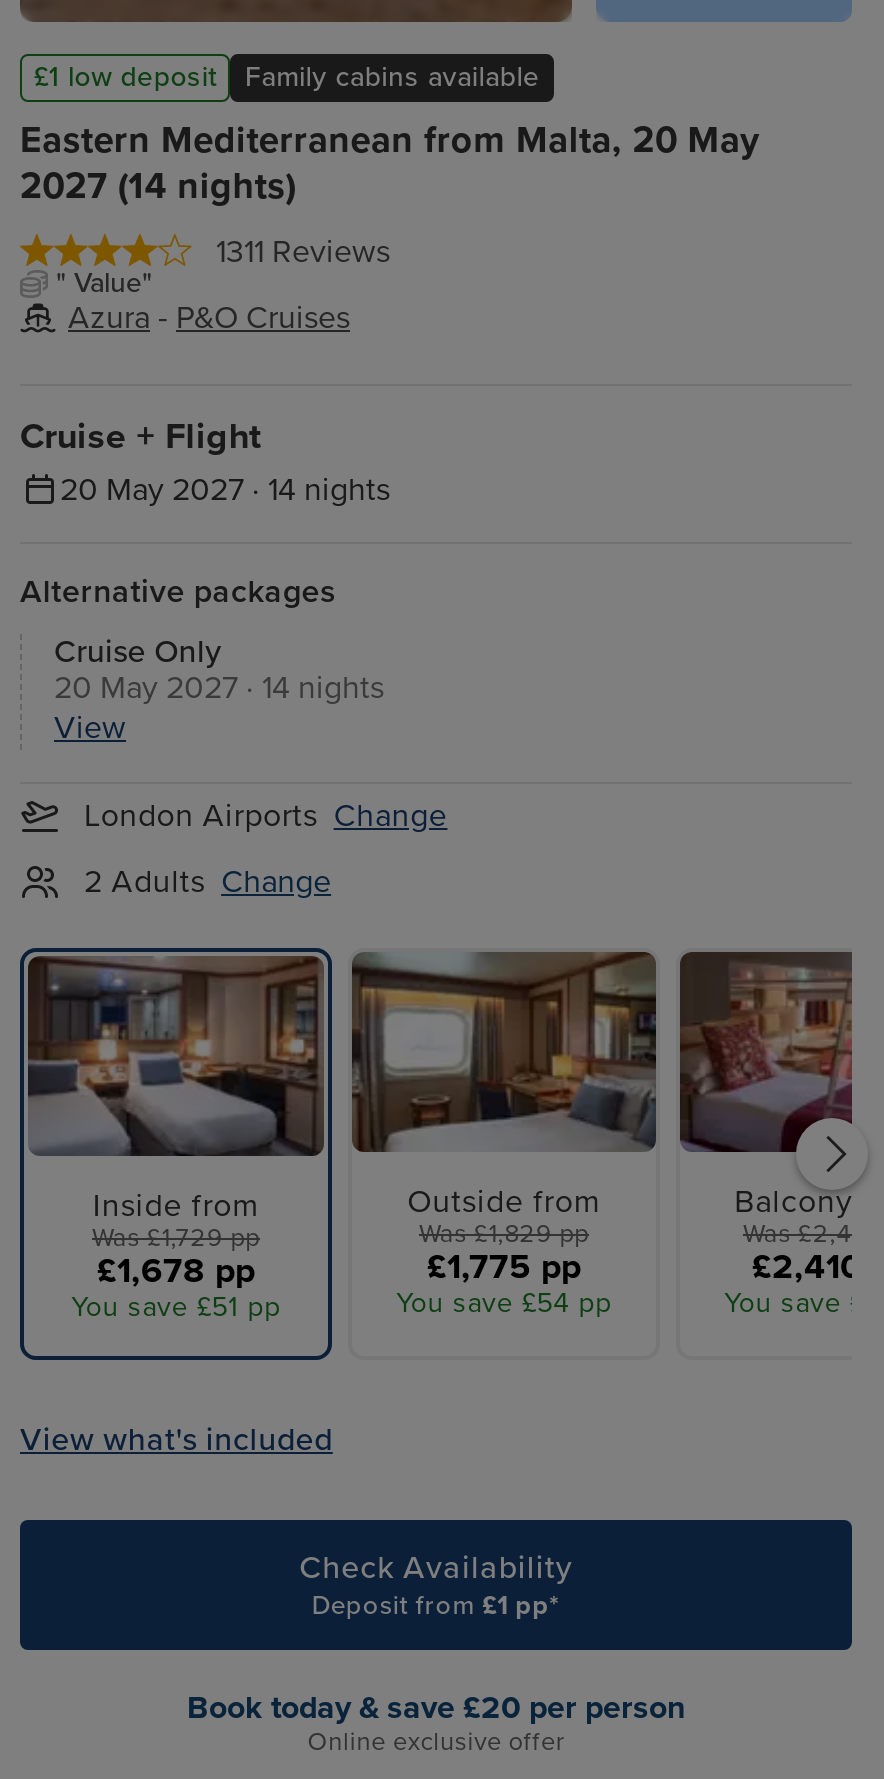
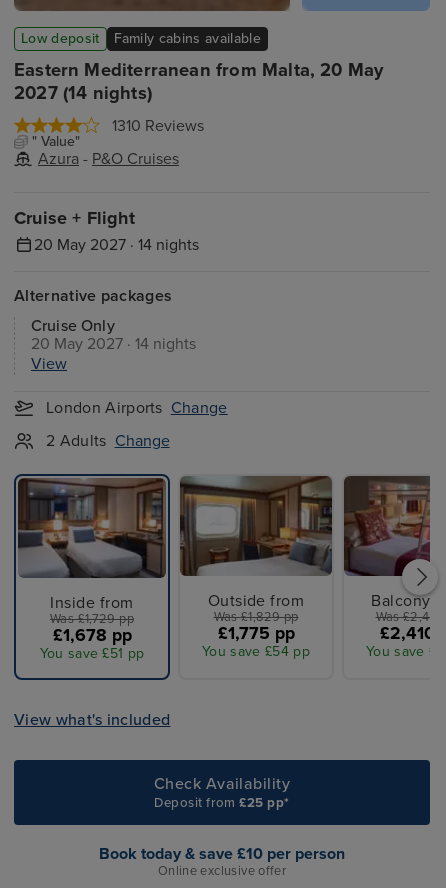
- £1 low deposit
+ Low deposit

- 1311 Reviews
+ 1310 Reviews

- Deposit from £1 pp*
+ Deposit from £25 pp*

- Book today & save £20 per person
+ Book today & save £10 per person
